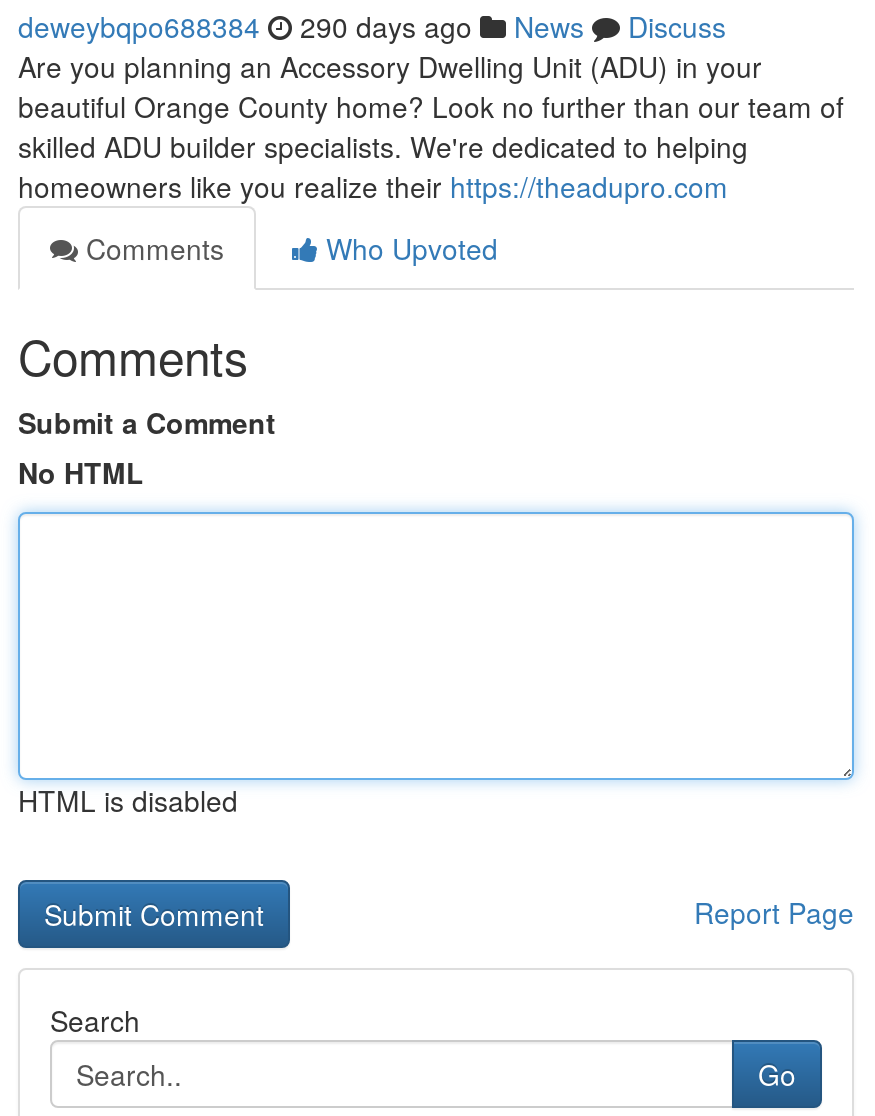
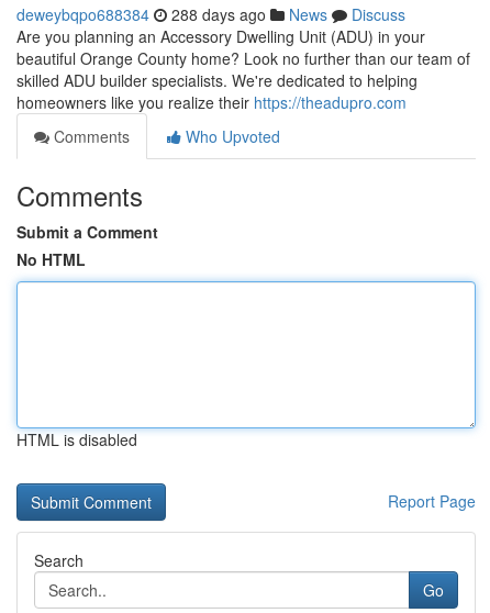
- deweybqpo688384 290 days ago News Discuss
+ deweybqpo688384 288 days ago News Discuss
